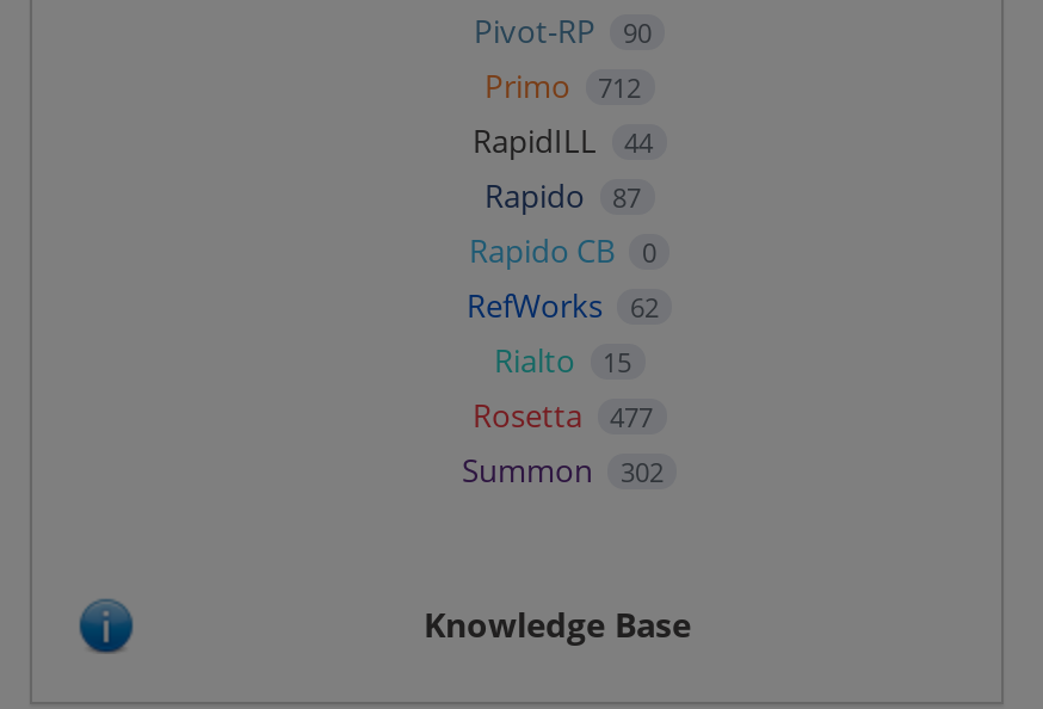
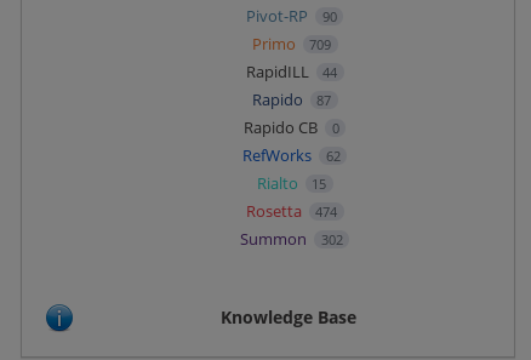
- Primo 712
+ Primo 709

- Rosetta 477
+ Rosetta 474
